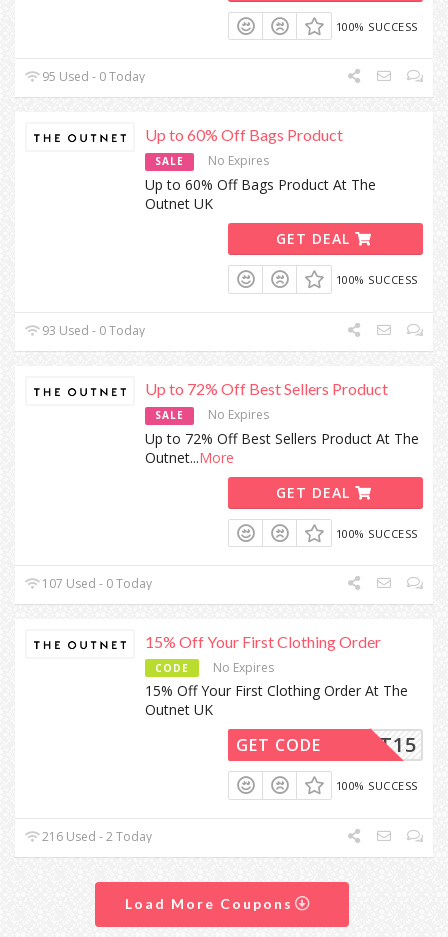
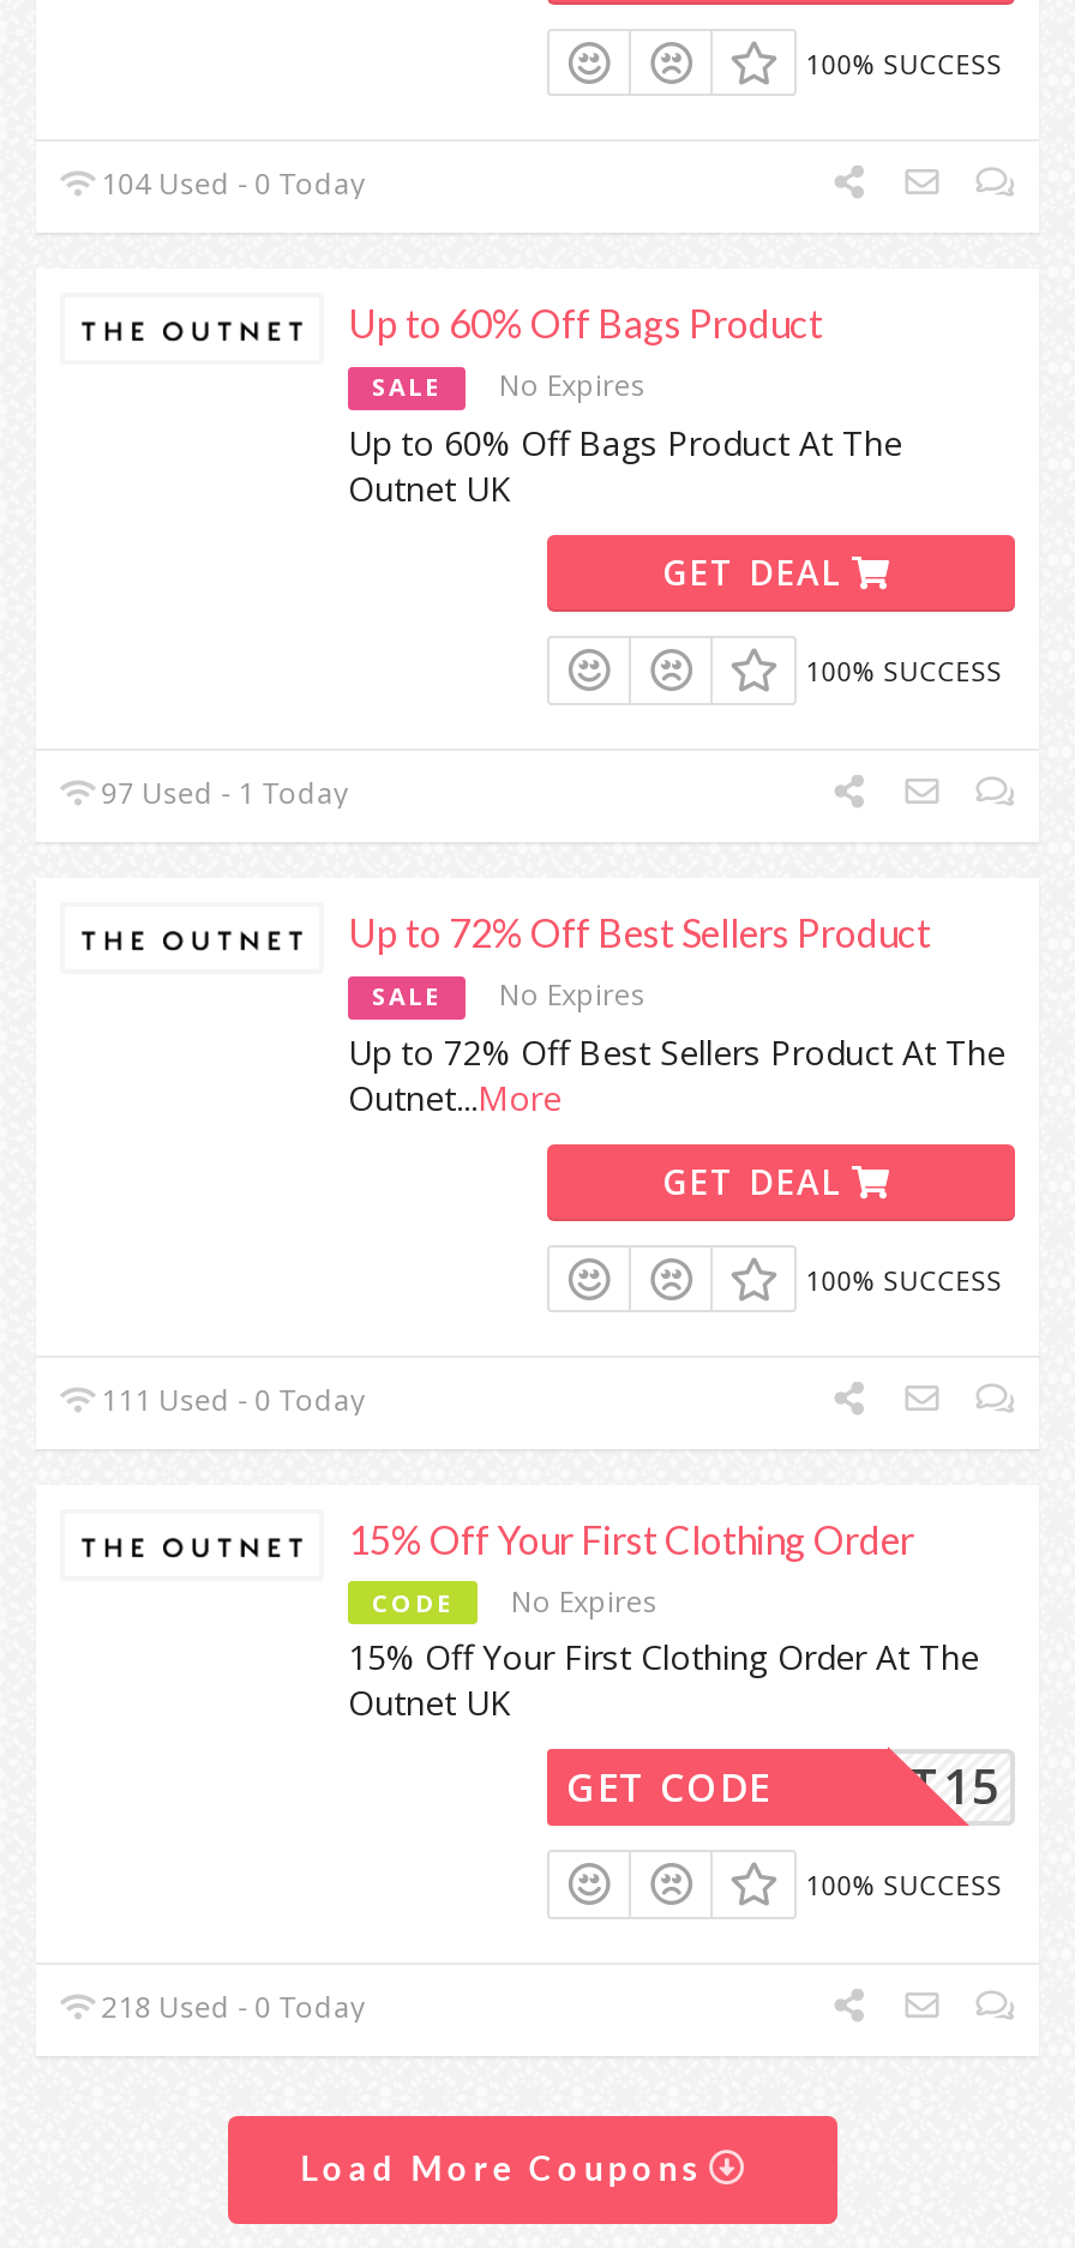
- 95 Used - 0 Today
+ 104 Used - 0 Today

- 93 Used - 0 Today
+ 97 Used - 1 Today

- 107 Used - 0 Today
+ 111 Used - 0 Today

- 216 Used - 2 Today
+ 218 Used - 0 Today
